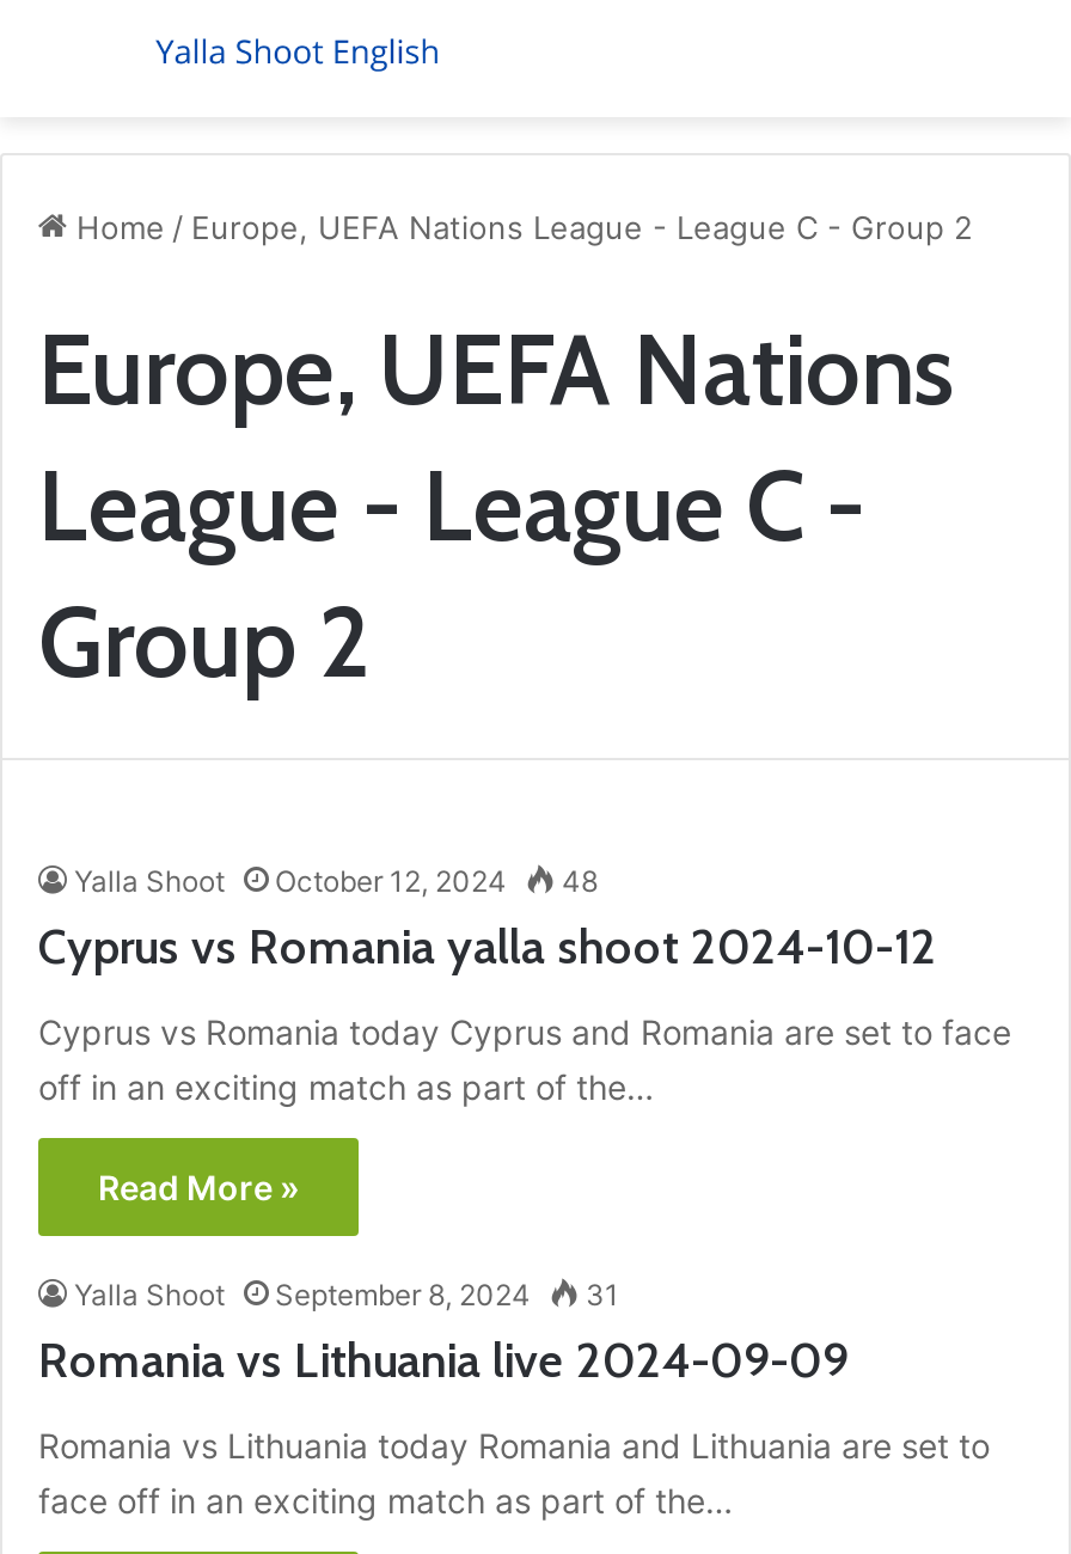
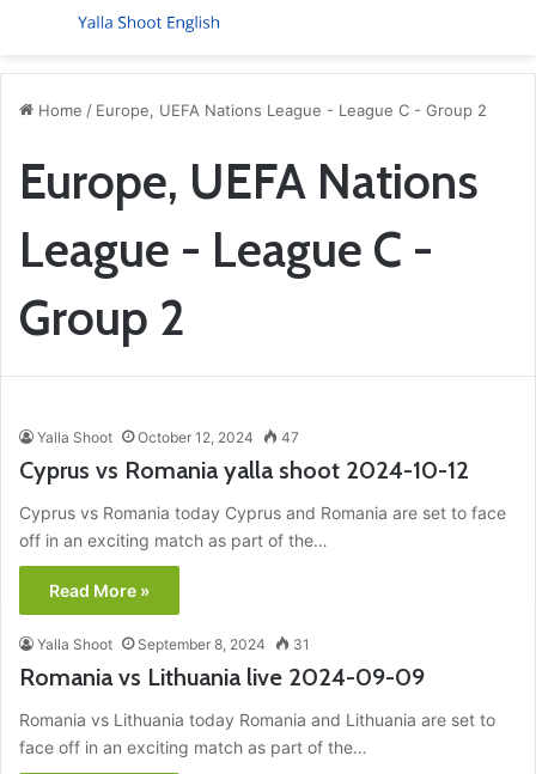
- Yalla Shoot October 12, 2024 48
+ Yalla Shoot October 12, 2024 47
